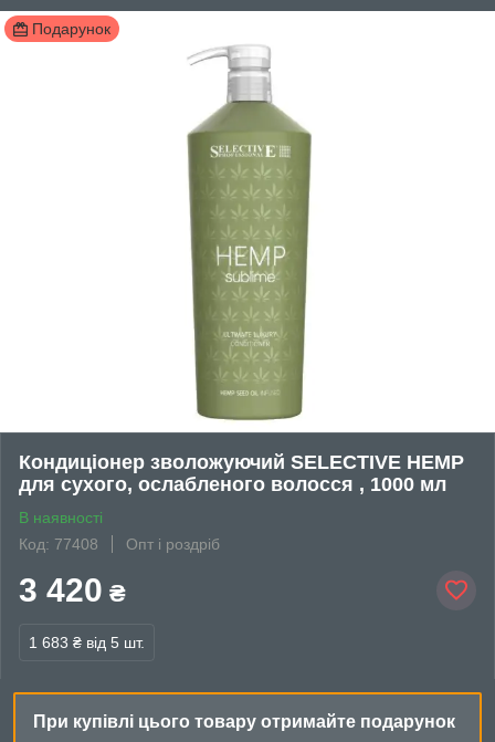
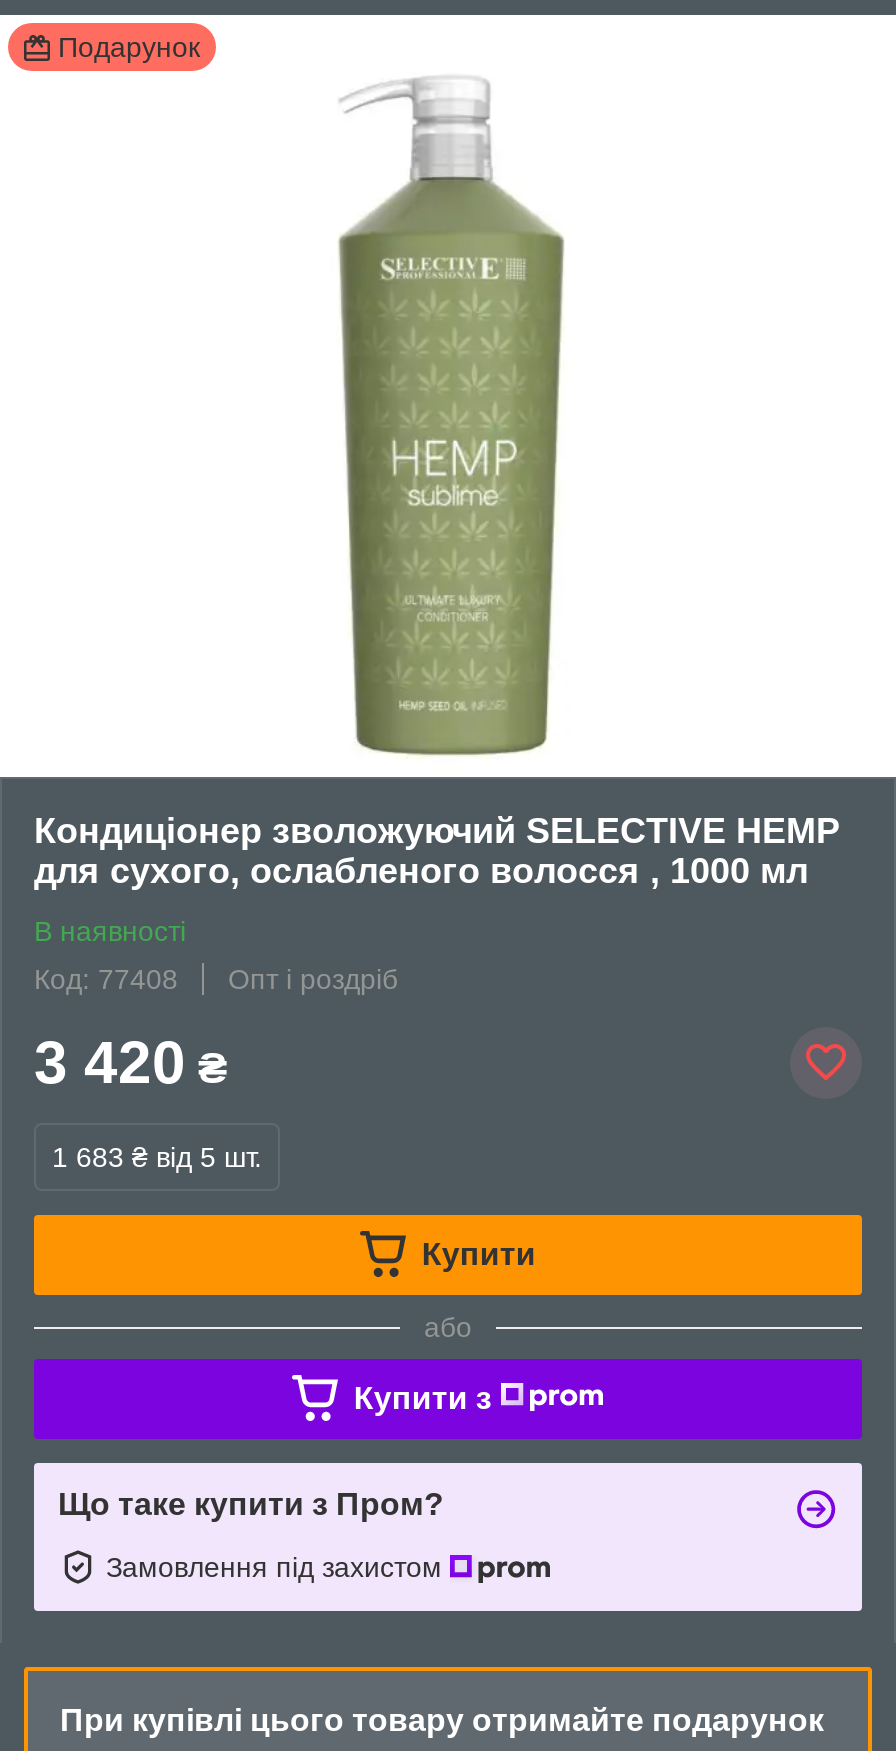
+ [image]
+ Купити
+ або
+ Купити з
+ Що таке купити з Пром?
+ Замовлення під захистом
